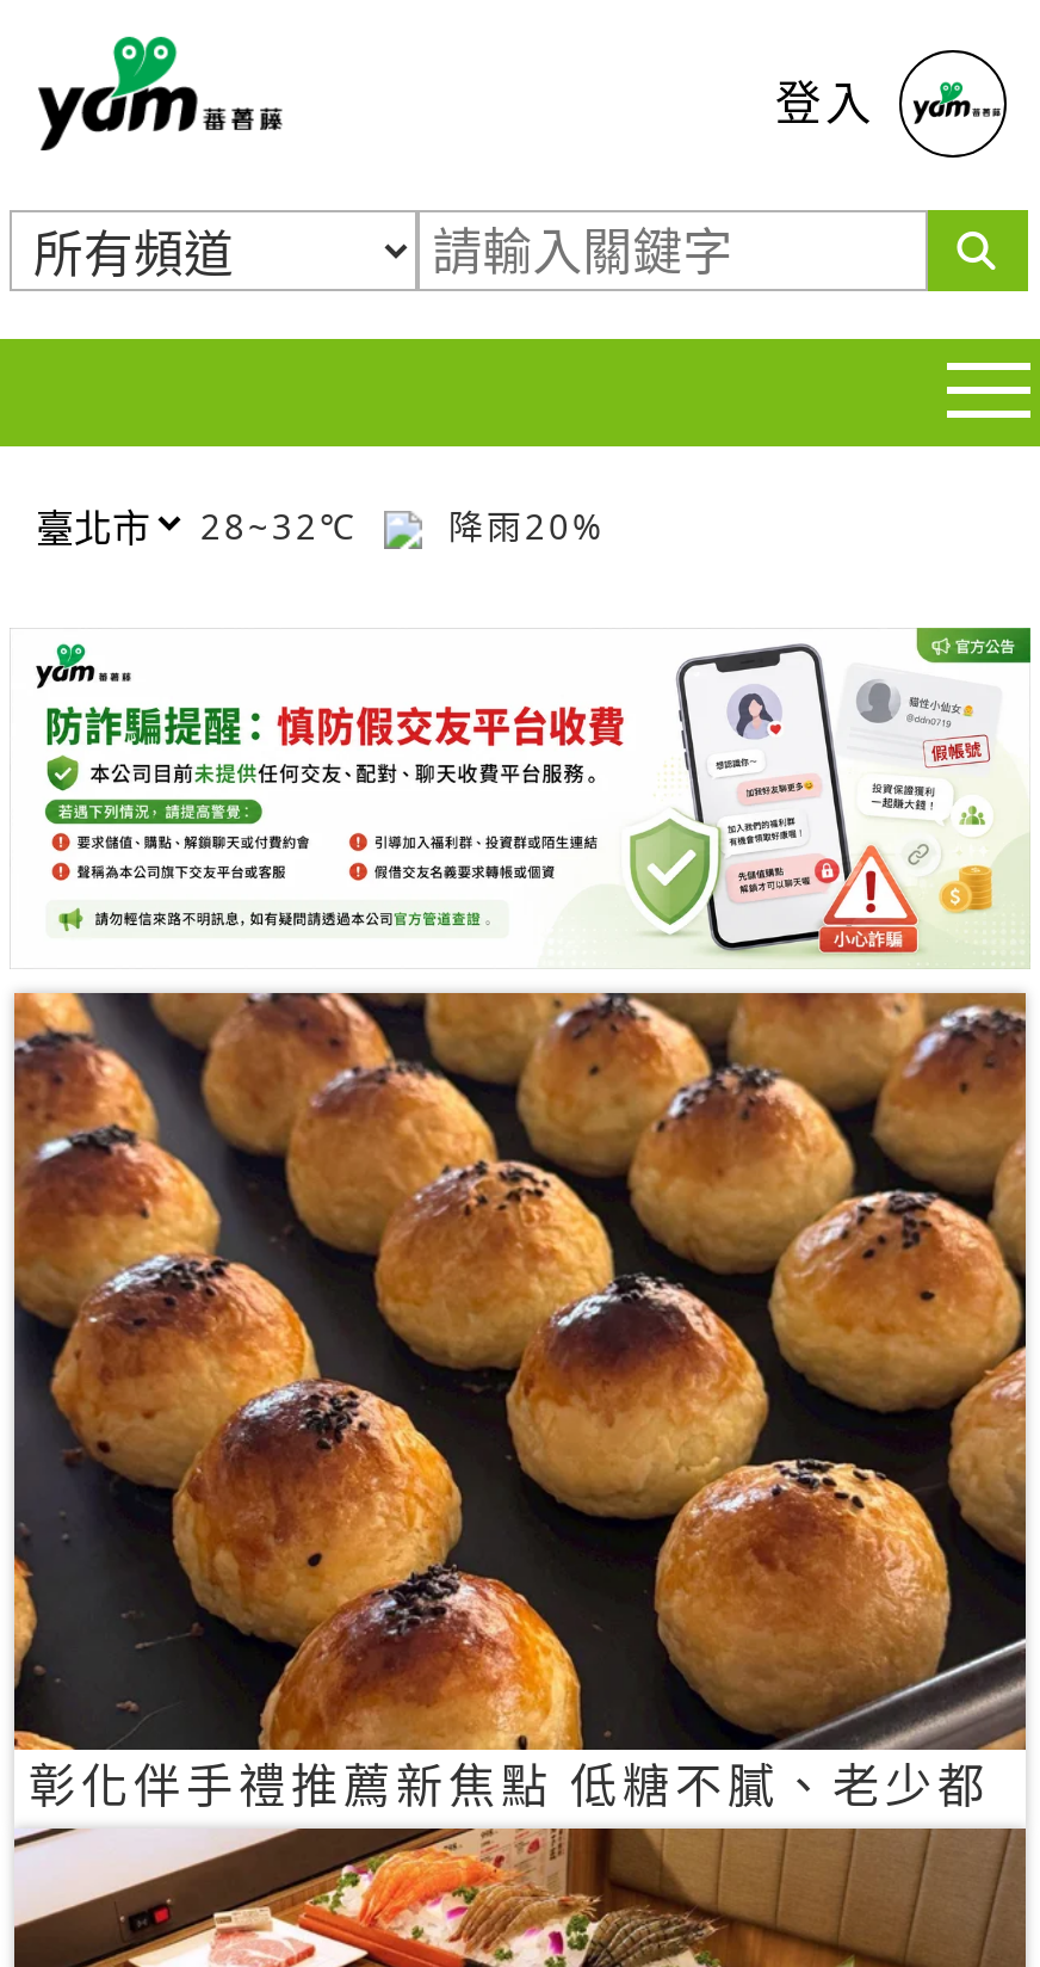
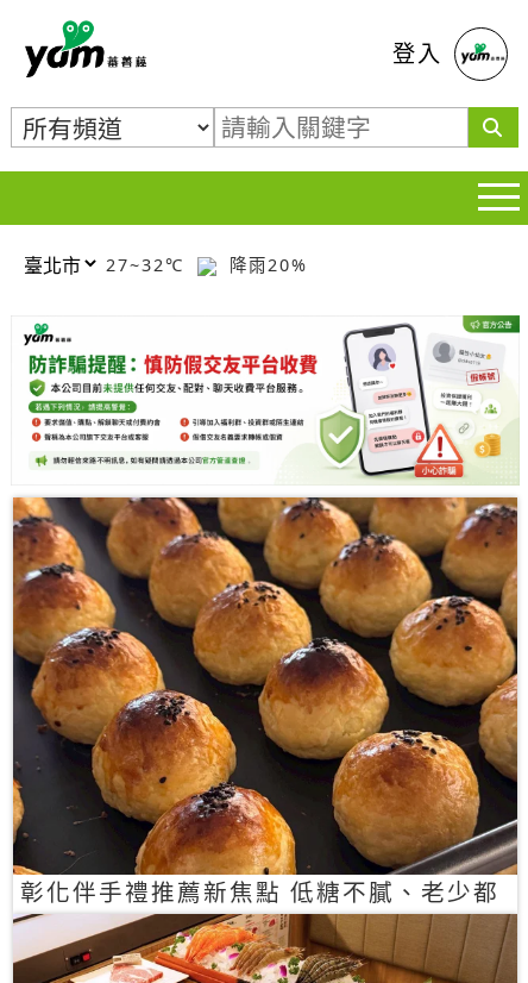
- 28~32℃ 降雨20%
+ 27~32℃ 降雨20%
